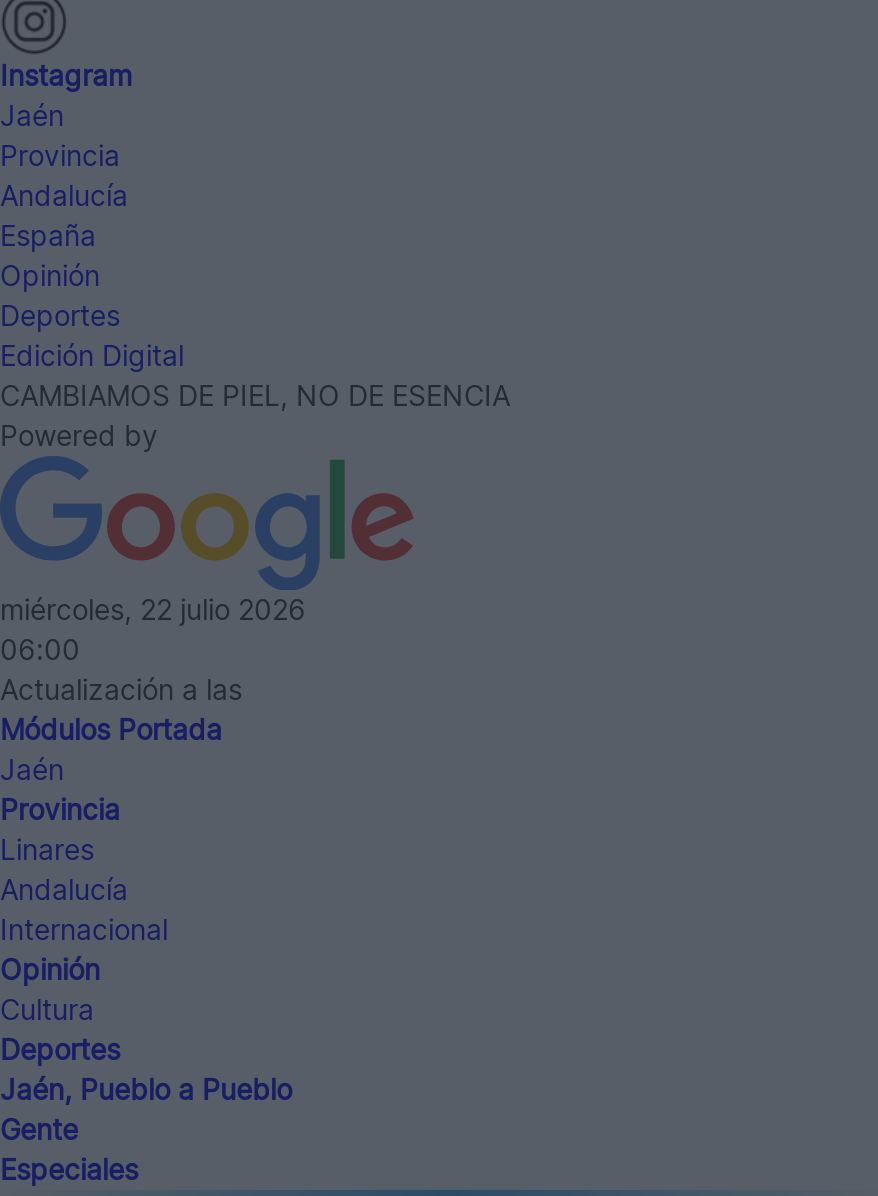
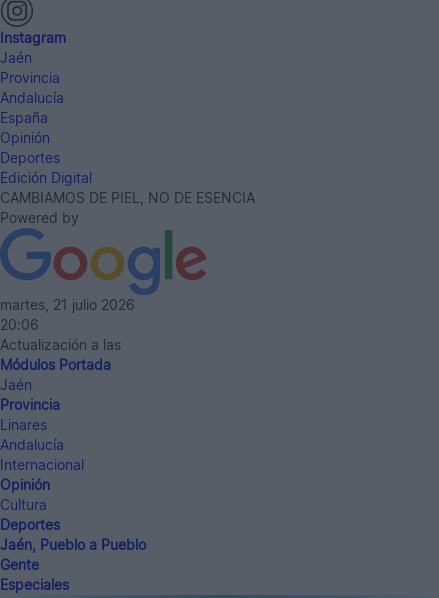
- miércoles, 22 julio 2026
+ martes, 21 julio 2026

- 06:00
+ 20:06
